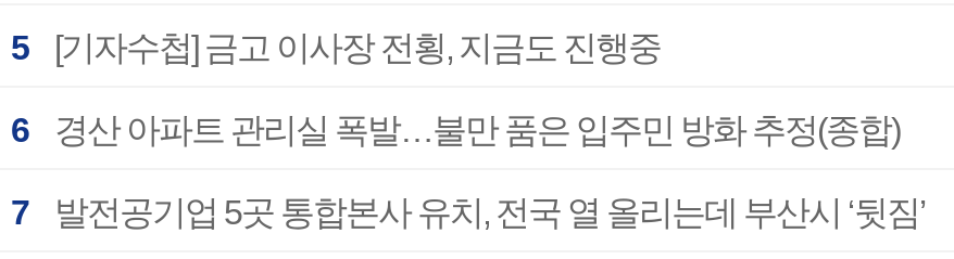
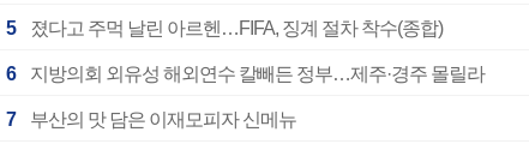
- [기자수첩] 금고 이사장 전횡, 지금도 진행중
+ 졌다고 주먹 날린 아르헨…FIFA, 징계 절차 착수(종합)

- 경산 아파트 관리실 폭발…불만 품은 입주민 방화 추정(종합)
+ 지방의회 외유성 해외연수 칼빼든 정부…제주·경주 몰릴라

- 발전공기업 5곳 통합본사 유치, 전국 열 올리는데 부산시 ‘뒷짐’
+ 부산의 맛 담은 이재모피자 신메뉴
